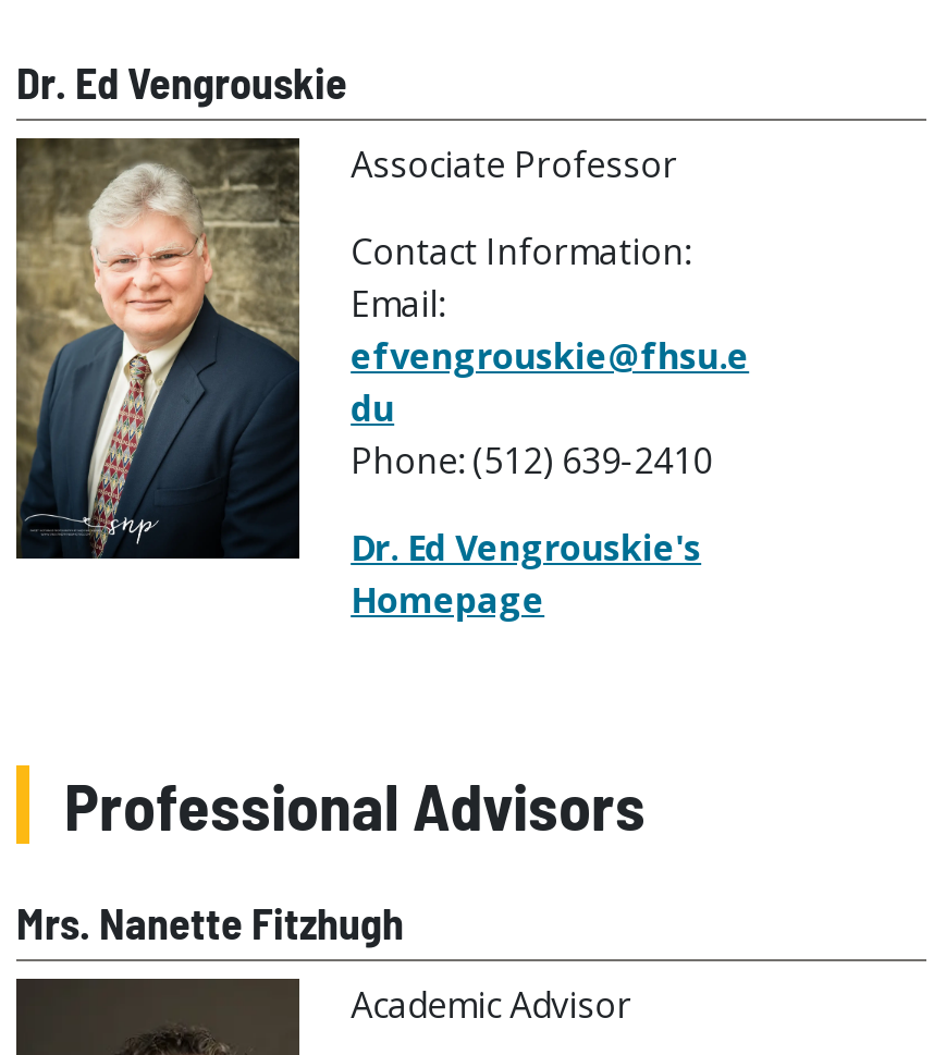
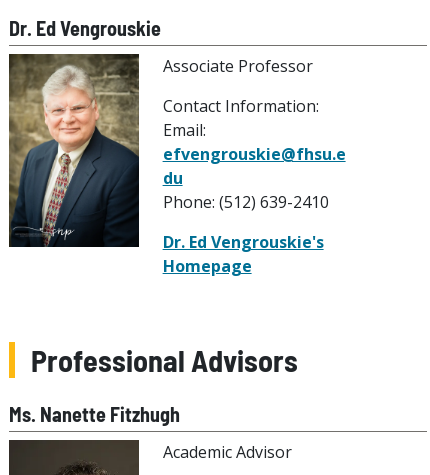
- Mrs. Nanette Fitzhugh
+ Ms. Nanette Fitzhugh
